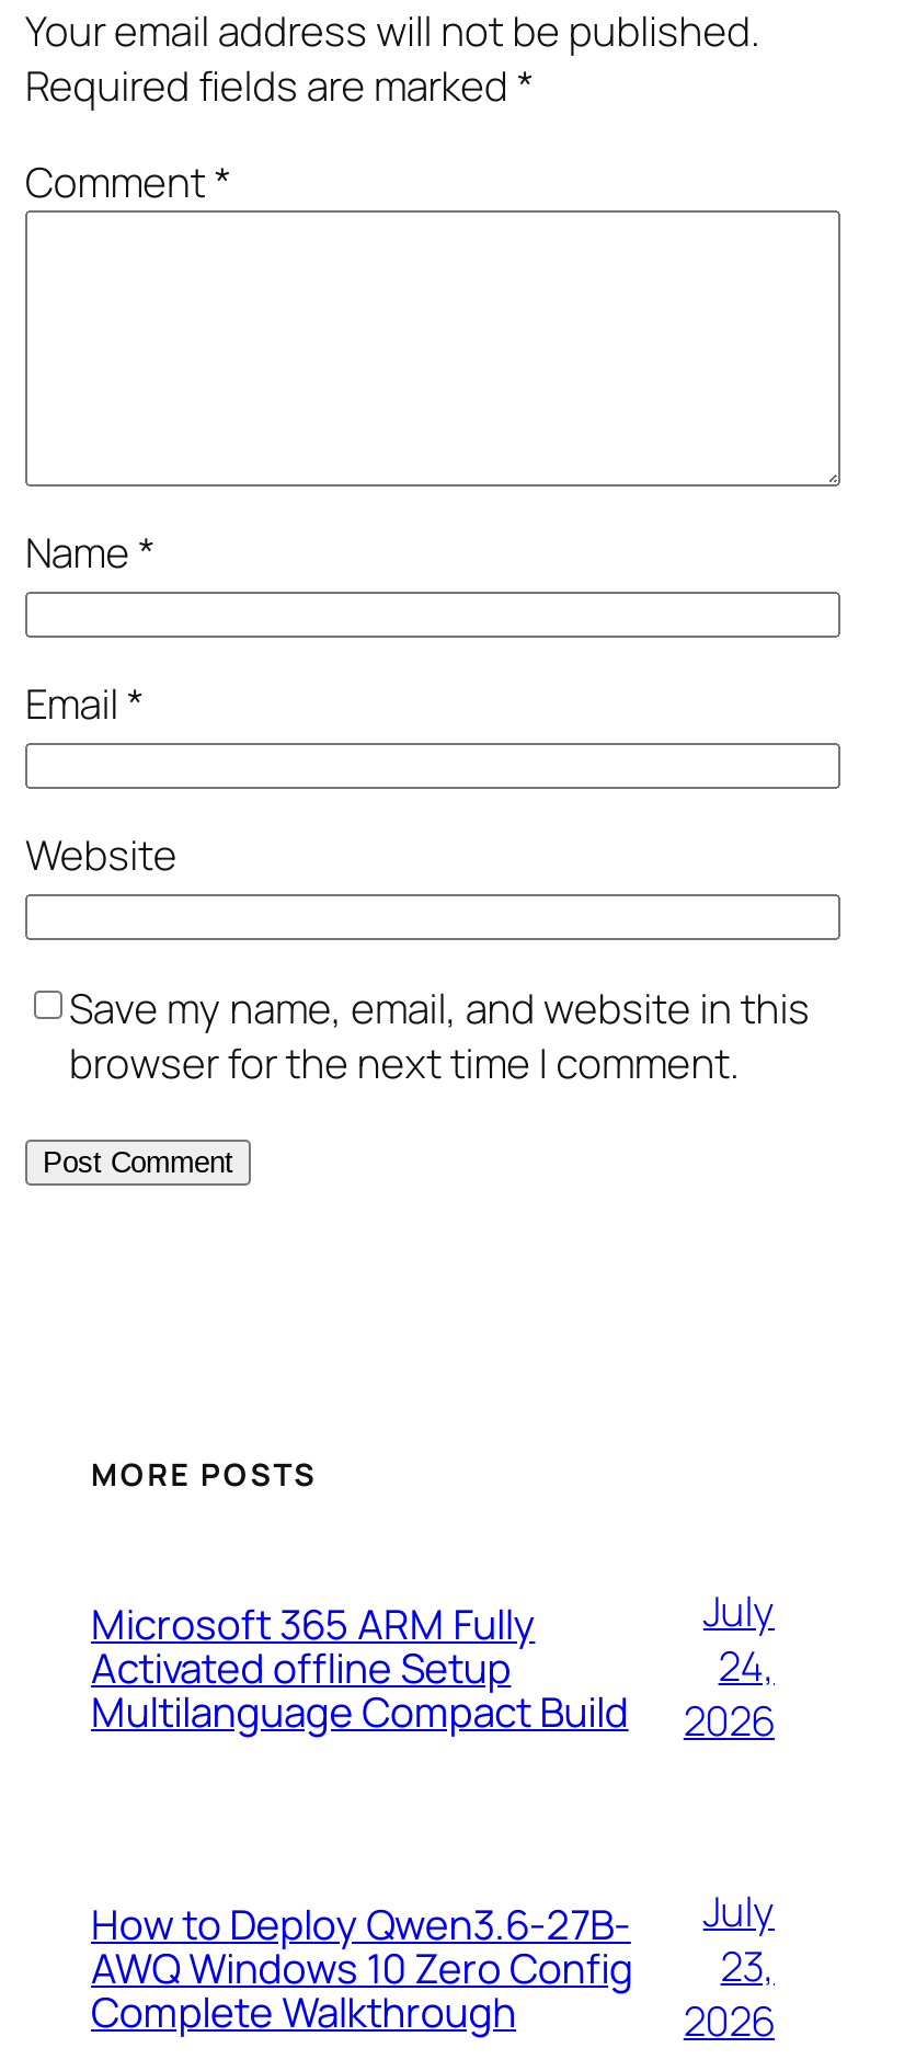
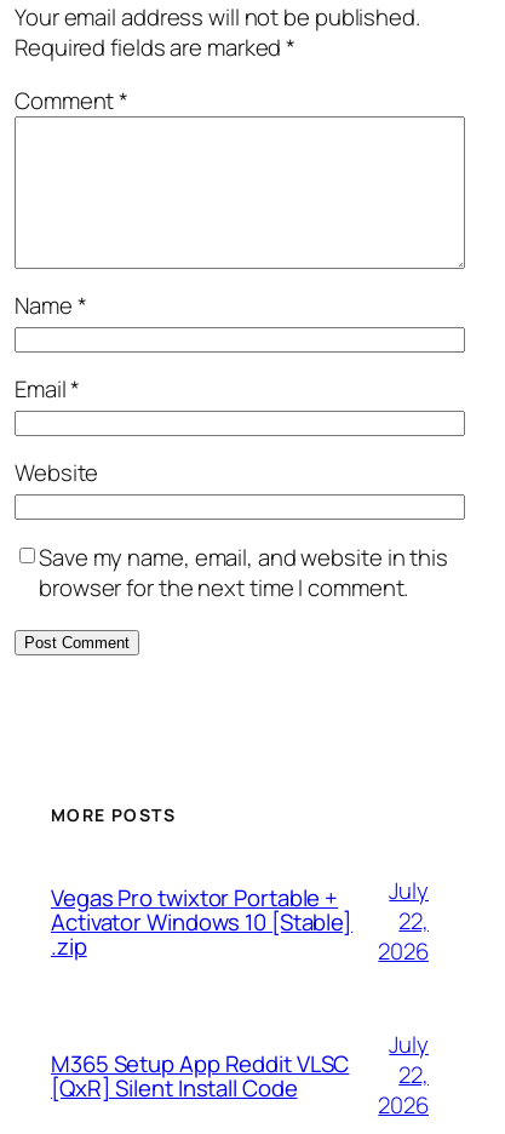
- Microsoft 365 ARM Fully
- Activated offline Setup
- Multilanguage Compact Build
+ Vegas Pro twixtor Portable +
+ Activator Windows 10 [Stable]
+ .zip

- 24,
+ 22,

- How to Deploy Qwen3.6-27B-
- AWQ Windows 10 Zero Config
- Complete Walkthrough
+ M365 Setup App Reddit VLSC
+ [QxR] Silent Install Code

- 23,
+ 22,
